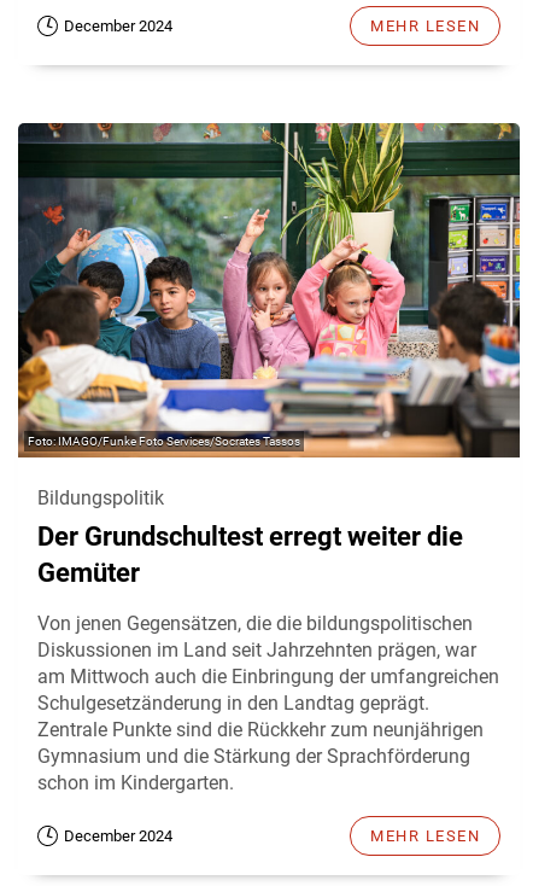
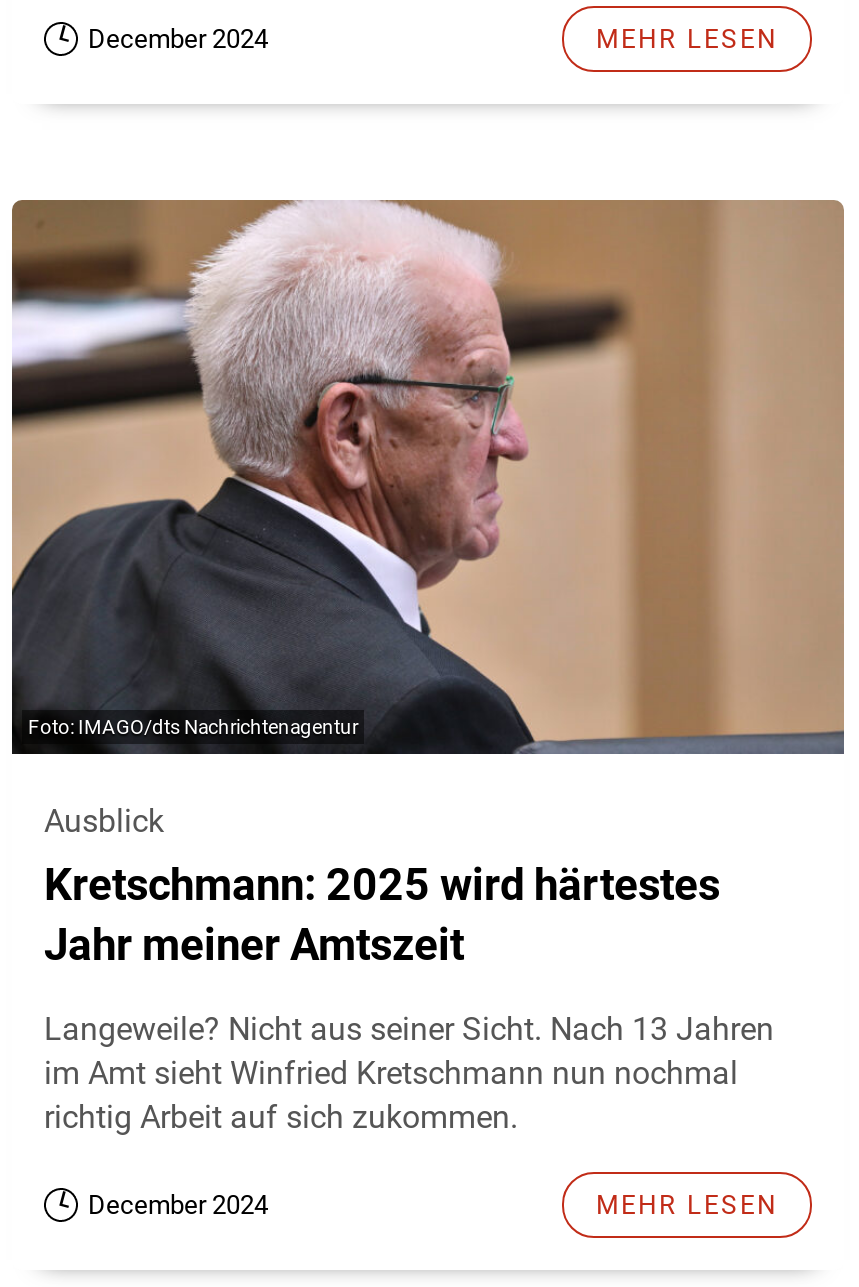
- [image]
- IMAGO/Funke Foto Services/Socrates Tassos
+ [image]
+ IMAGO/dts Nachrichtenagentur

- Bildungspolitik
- Der Grundschultest erregt weiter die
- Gemüter
+ Ausblick
+ Kretschmann: 2025 wird härtestes
+ Jahr meiner Amtszeit

- Von jenen Gegensätzen, die die bildungspolitischen
- Diskussionen im Land seit Jahrzehnten prägen, war
- am Mittwoch auch die Einbringung der umfangreichen
- Schulgesetzänderung in den Landtag geprägt.
- Zentrale Punkte sind die Rückkehr zum neunjährigen
- Gymnasium und die Stärkung der Sprachförderung
- schon im Kindergarten.
+ Langeweile? Nicht aus seiner Sicht. Nach 13 Jahren
+ im Amt sieht Winfried Kretschmann nun nochmal
+ richtig Arbeit auf sich zukommen.
